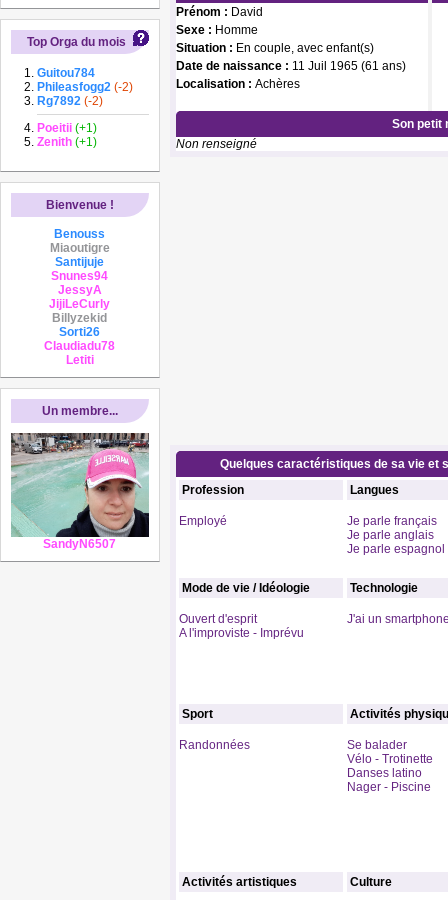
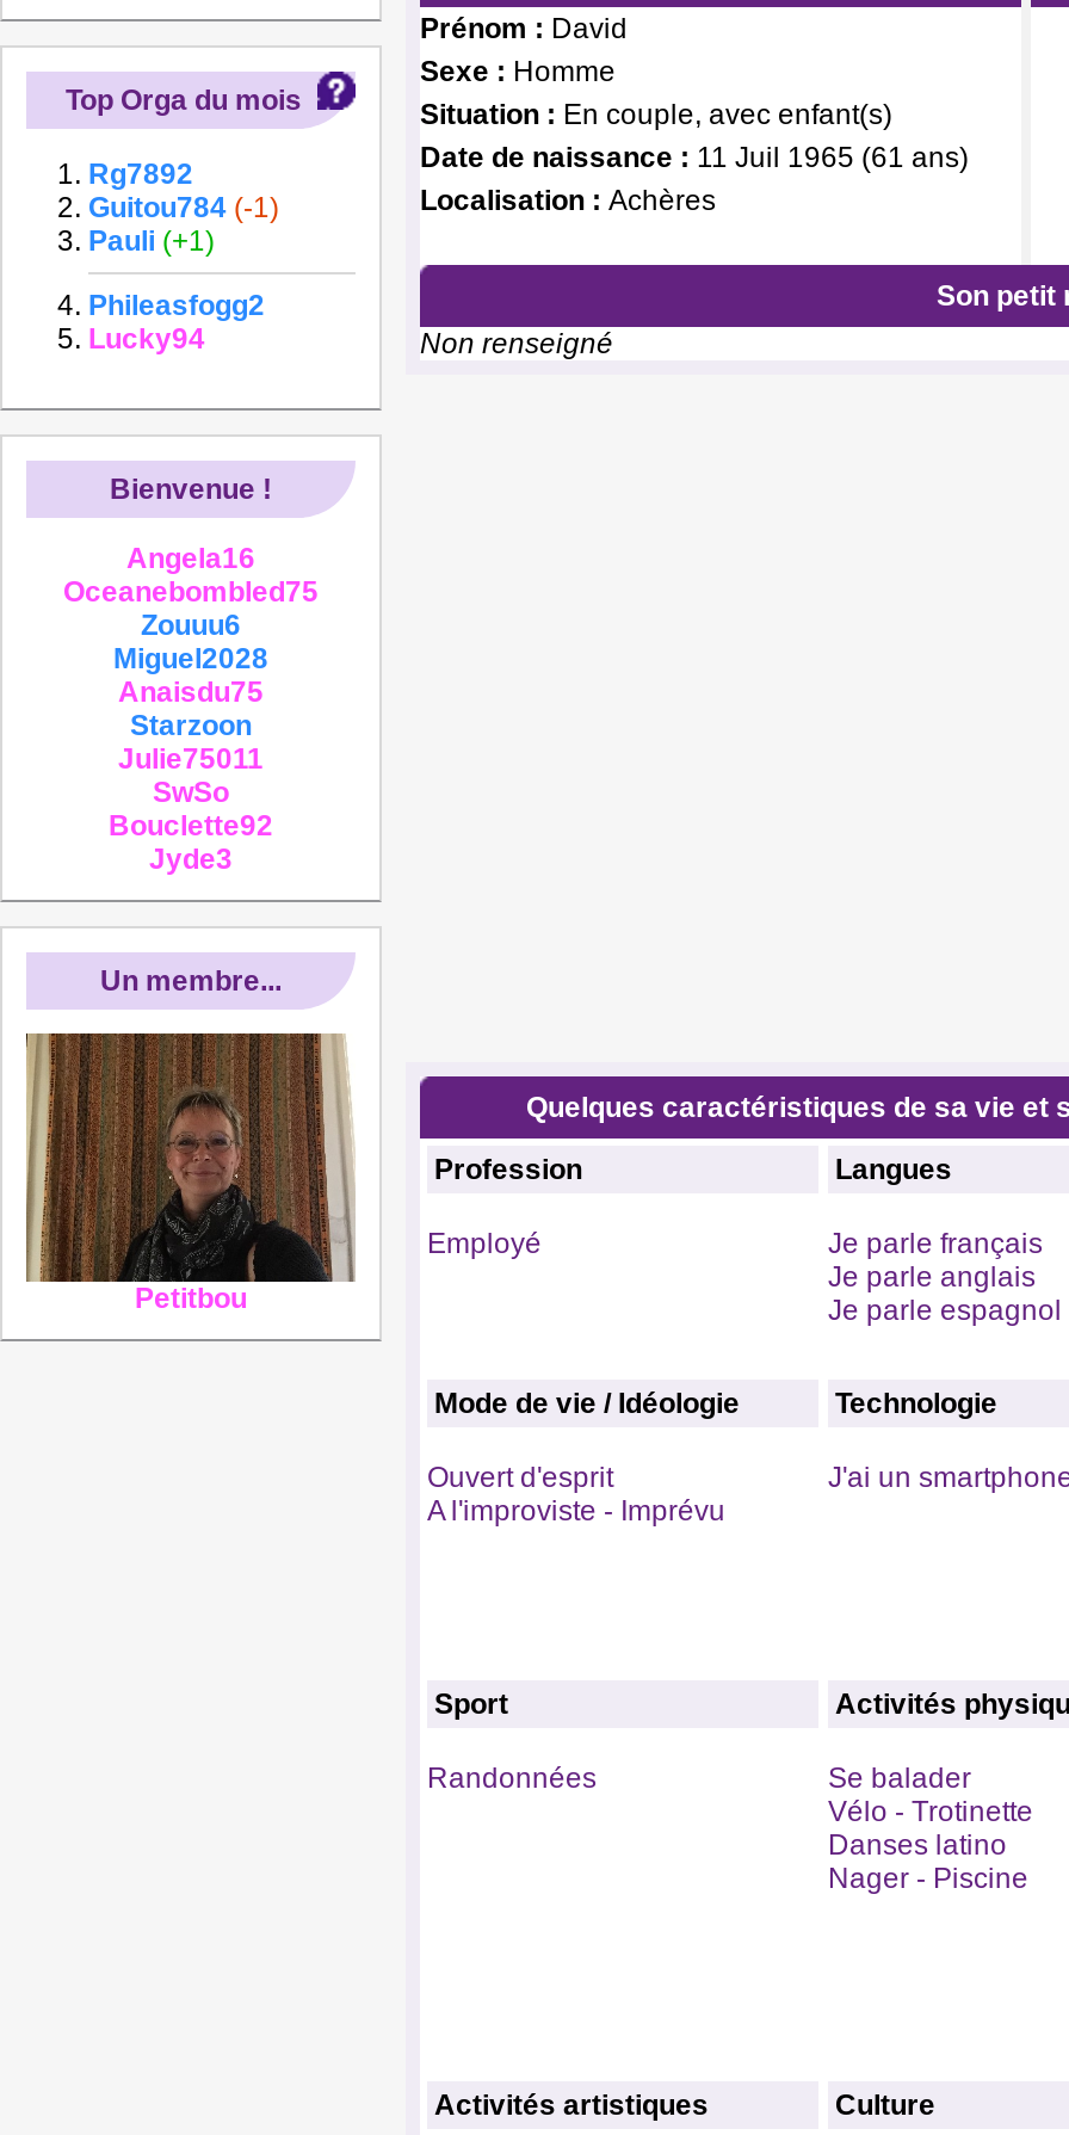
- Guitou784
- Phileasfogg2 (-2)
- Rg7892 (-2)
+ Rg7892
+ Guitou784 (-1)
+ Pauli (+1)

- Poeitii (+1)
- Zenith (+1)
+ Phileasfogg2
+ Lucky94

- Benouss
- Miaoutigre
- Santijuje
- Snunes94
- JessyA
- JijiLeCurly
- Billyzekid
- Sorti26
- Claudiadu78
- Letiti
+ Angela16
+ Oceanebombled75
+ Zouuu6
+ Miguel2028
+ Anaisdu75
+ Starzoon
+ Julie75011
+ SwSo
+ Bouclette92
+ Jyde3

- [image]
- SandyN6507
+ [image]
+ Petitbou
